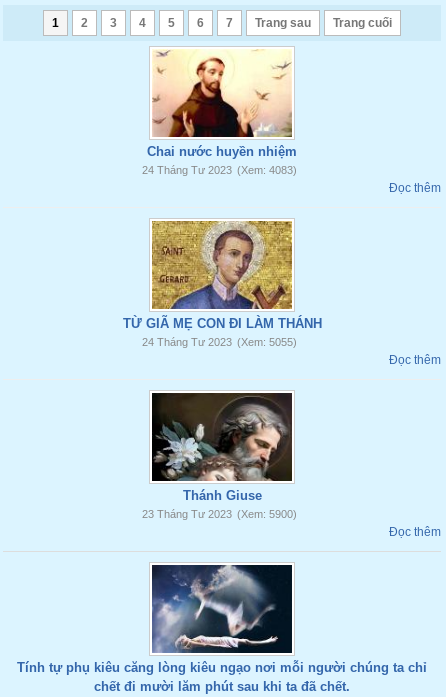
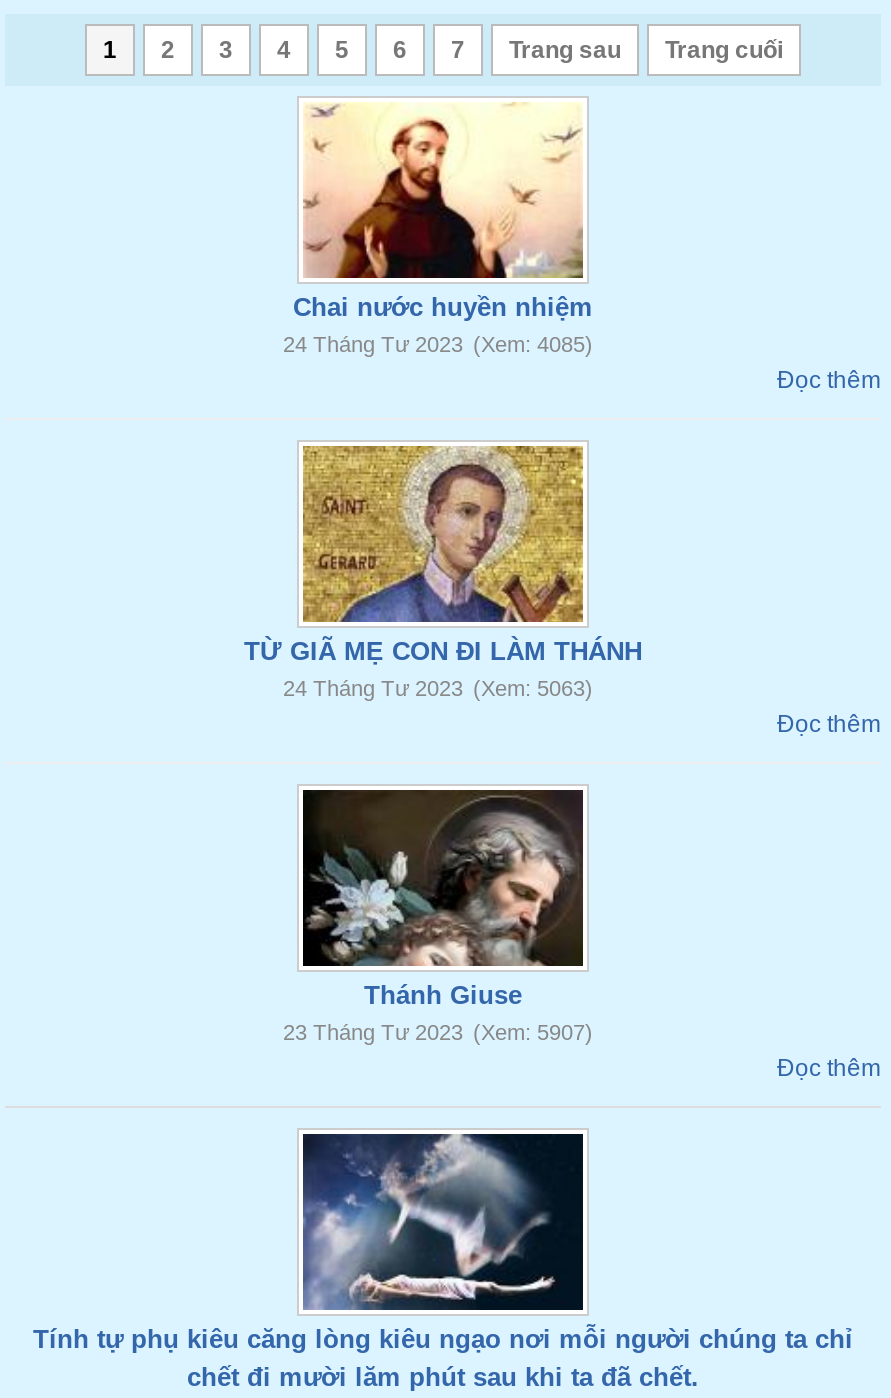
- 24 Tháng Tư 2023 (Xem: 4083)
+ 24 Tháng Tư 2023 (Xem: 4085)

- 24 Tháng Tư 2023 (Xem: 5055)
+ 24 Tháng Tư 2023 (Xem: 5063)

- 23 Tháng Tư 2023 (Xem: 5900)
+ 23 Tháng Tư 2023 (Xem: 5907)
